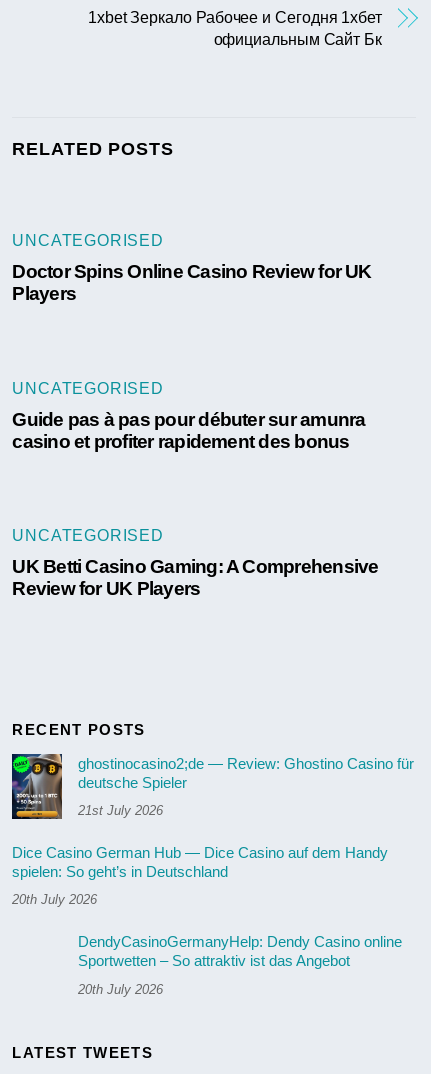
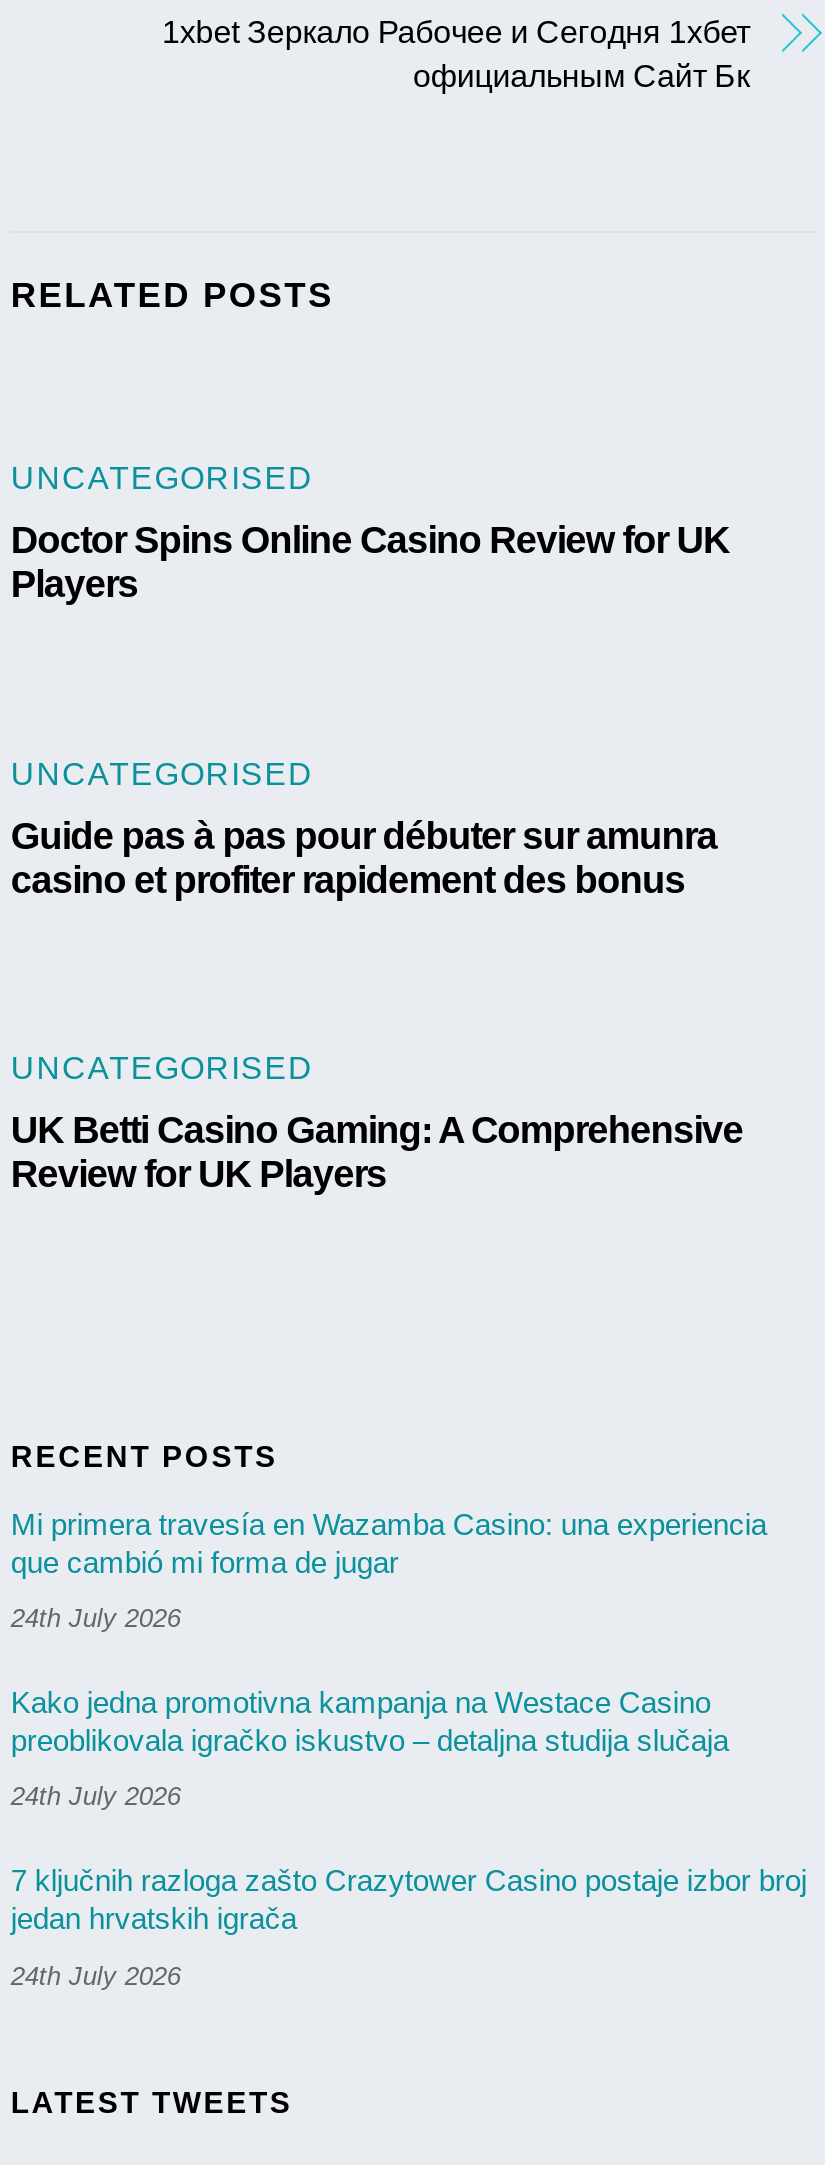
- ghostinocasino2;de — Review: Ghostino Casino für
- deutsche Spieler
+ Mi primera travesía en Wazamba Casino: una experiencia
+ que cambió mi forma de jugar

- 21st July 2026
+ 24th July 2026

- Dice Casino German Hub — Dice Casino auf dem Handy
- spielen: So geht’s in Deutschland
+ Kako jedna promotivna kampanja na Westace Casino
+ preoblikovala igračko iskustvo – detaljna studija slučaja

- 20th July 2026
+ 24th July 2026

- DendyCasinoGermanyHelp: Dendy Casino online
- Sportwetten – So attraktiv ist das Angebot
+ 7 ključnih razloga zašto Crazytower Casino postaje izbor broj
+ jedan hrvatskih igrača

- 20th July 2026
+ 24th July 2026
